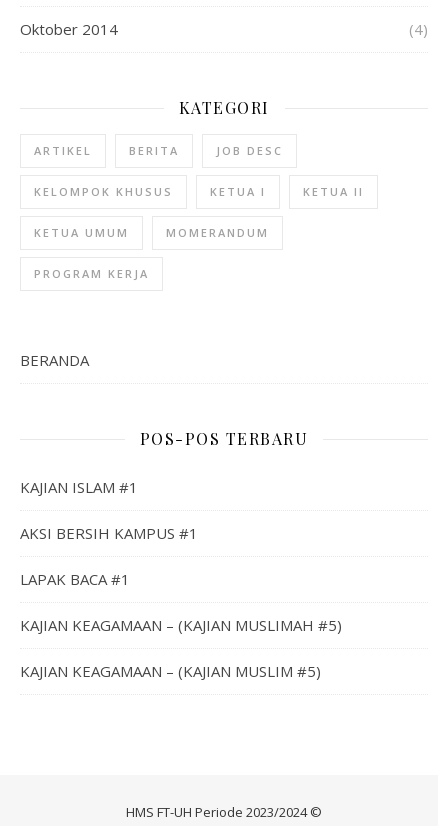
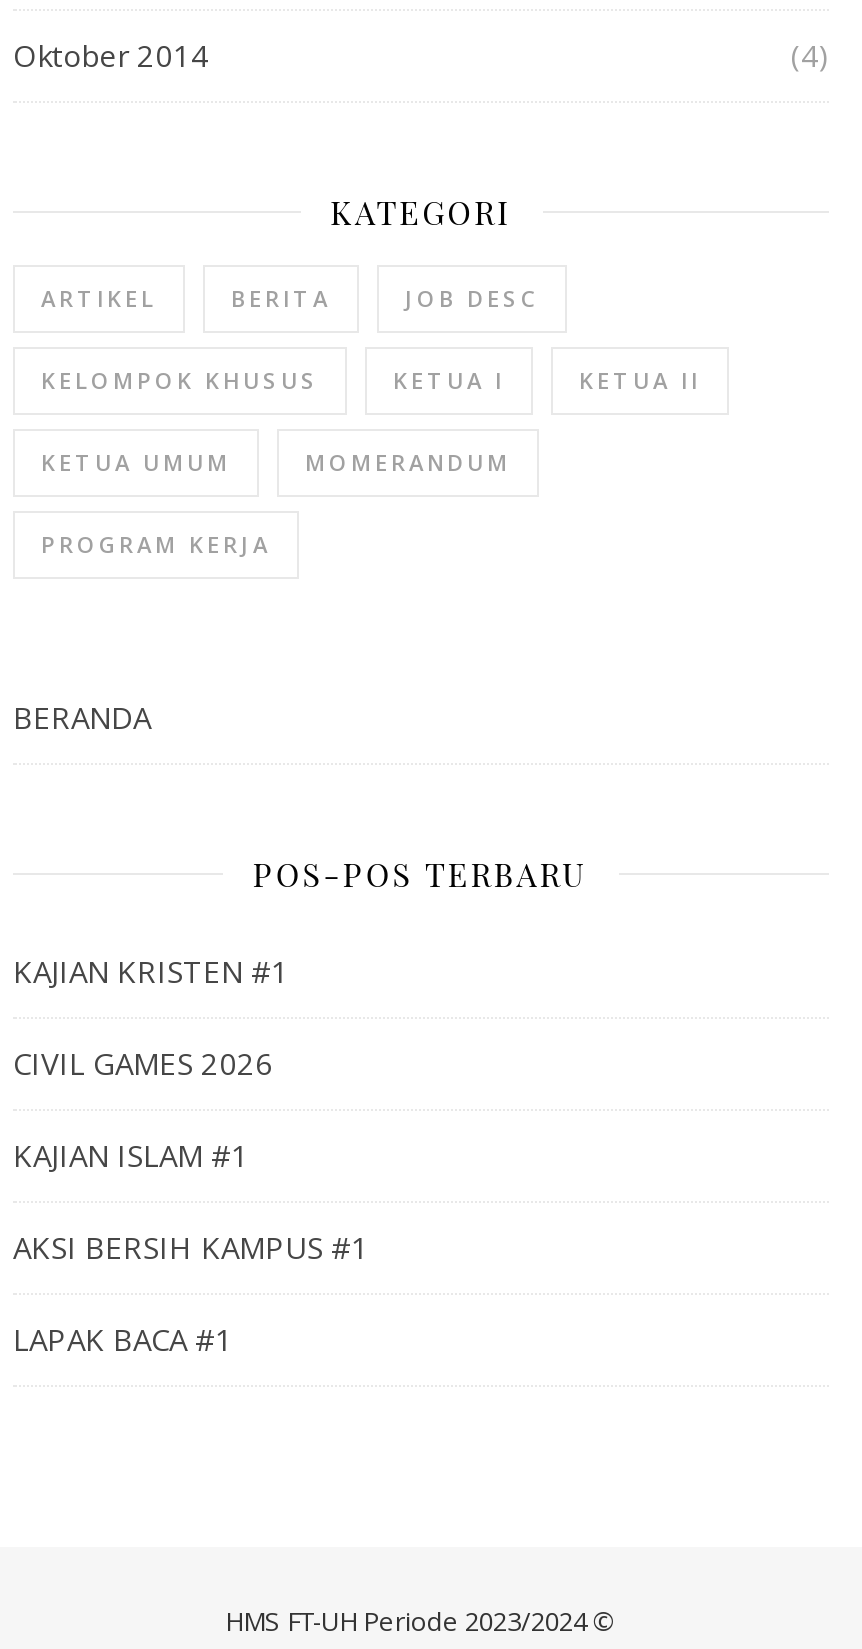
+ KAJIAN KRISTEN #1
+ CIVIL GAMES 2026

moved down: KAJIAN ISLAM #1 | AKSI BERSIH KAMPUS #1 | LAPAK BACA #1

- KAJIAN KEAGAMAAN – (KAJIAN MUSLIMAH #5)
- KAJIAN KEAGAMAAN – (KAJIAN MUSLIM #5)
